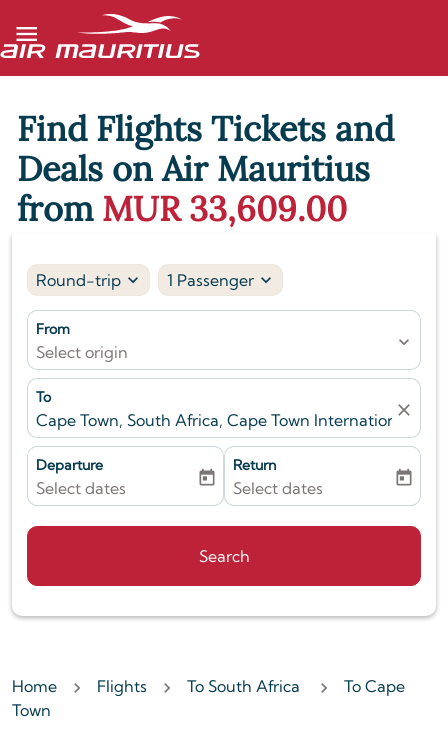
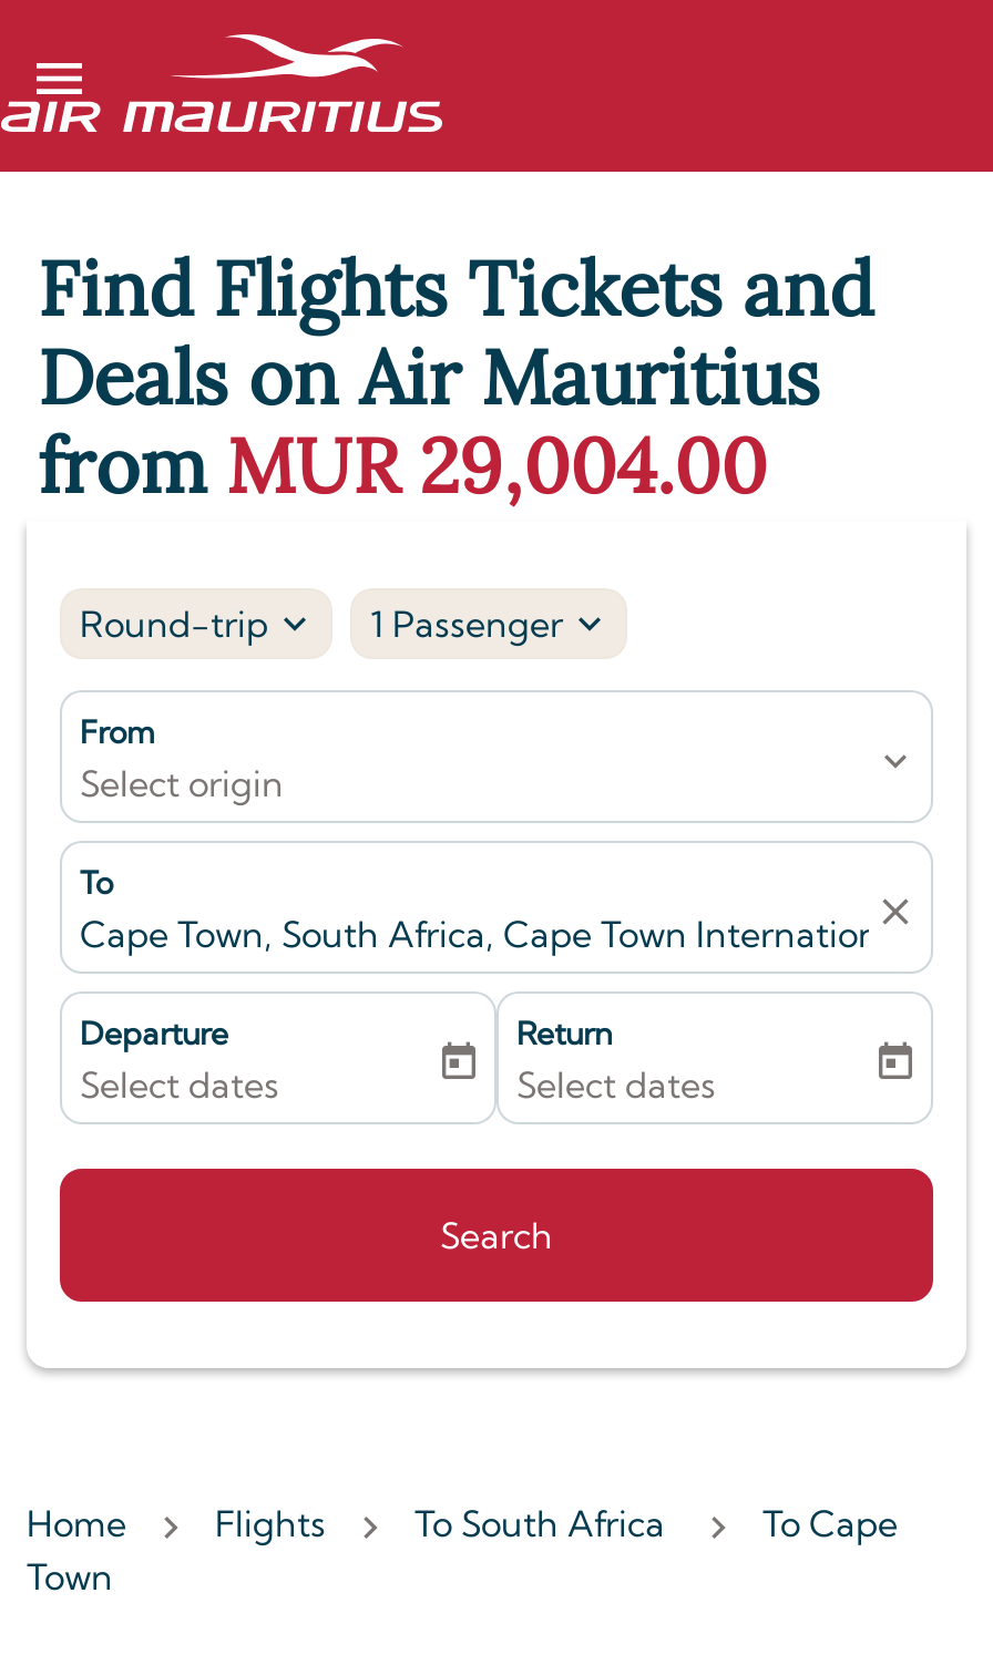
- from MUR 33,609.00
+ from MUR 29,004.00
